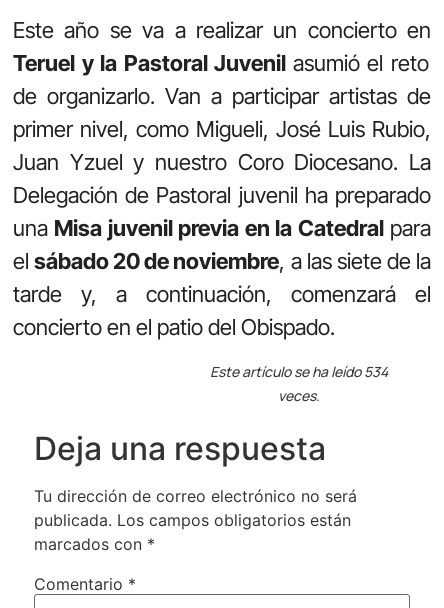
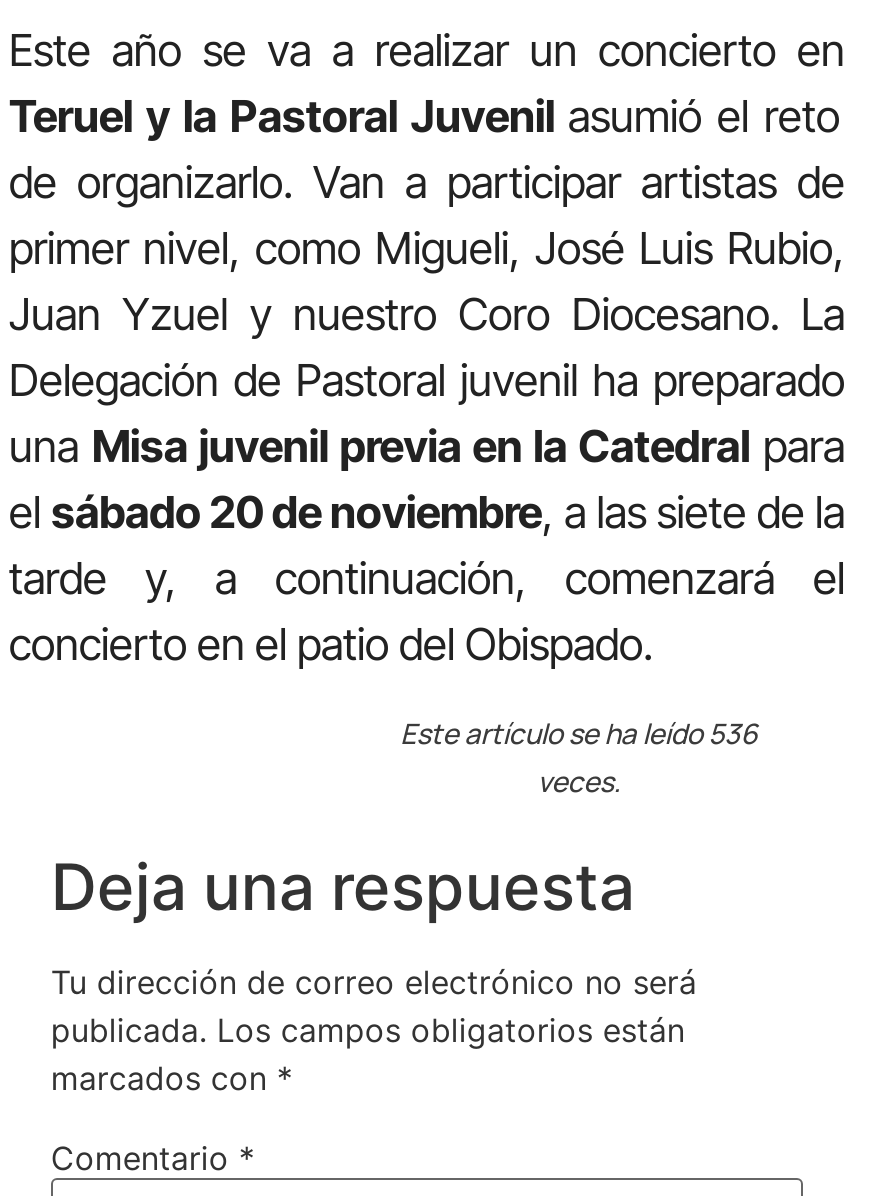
- Este artículo se ha leído 534
+ Este artículo se ha leído 536
